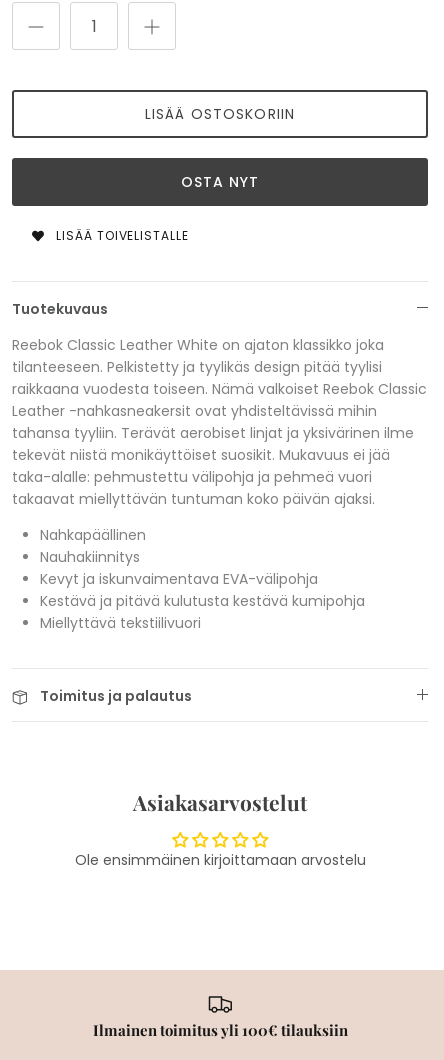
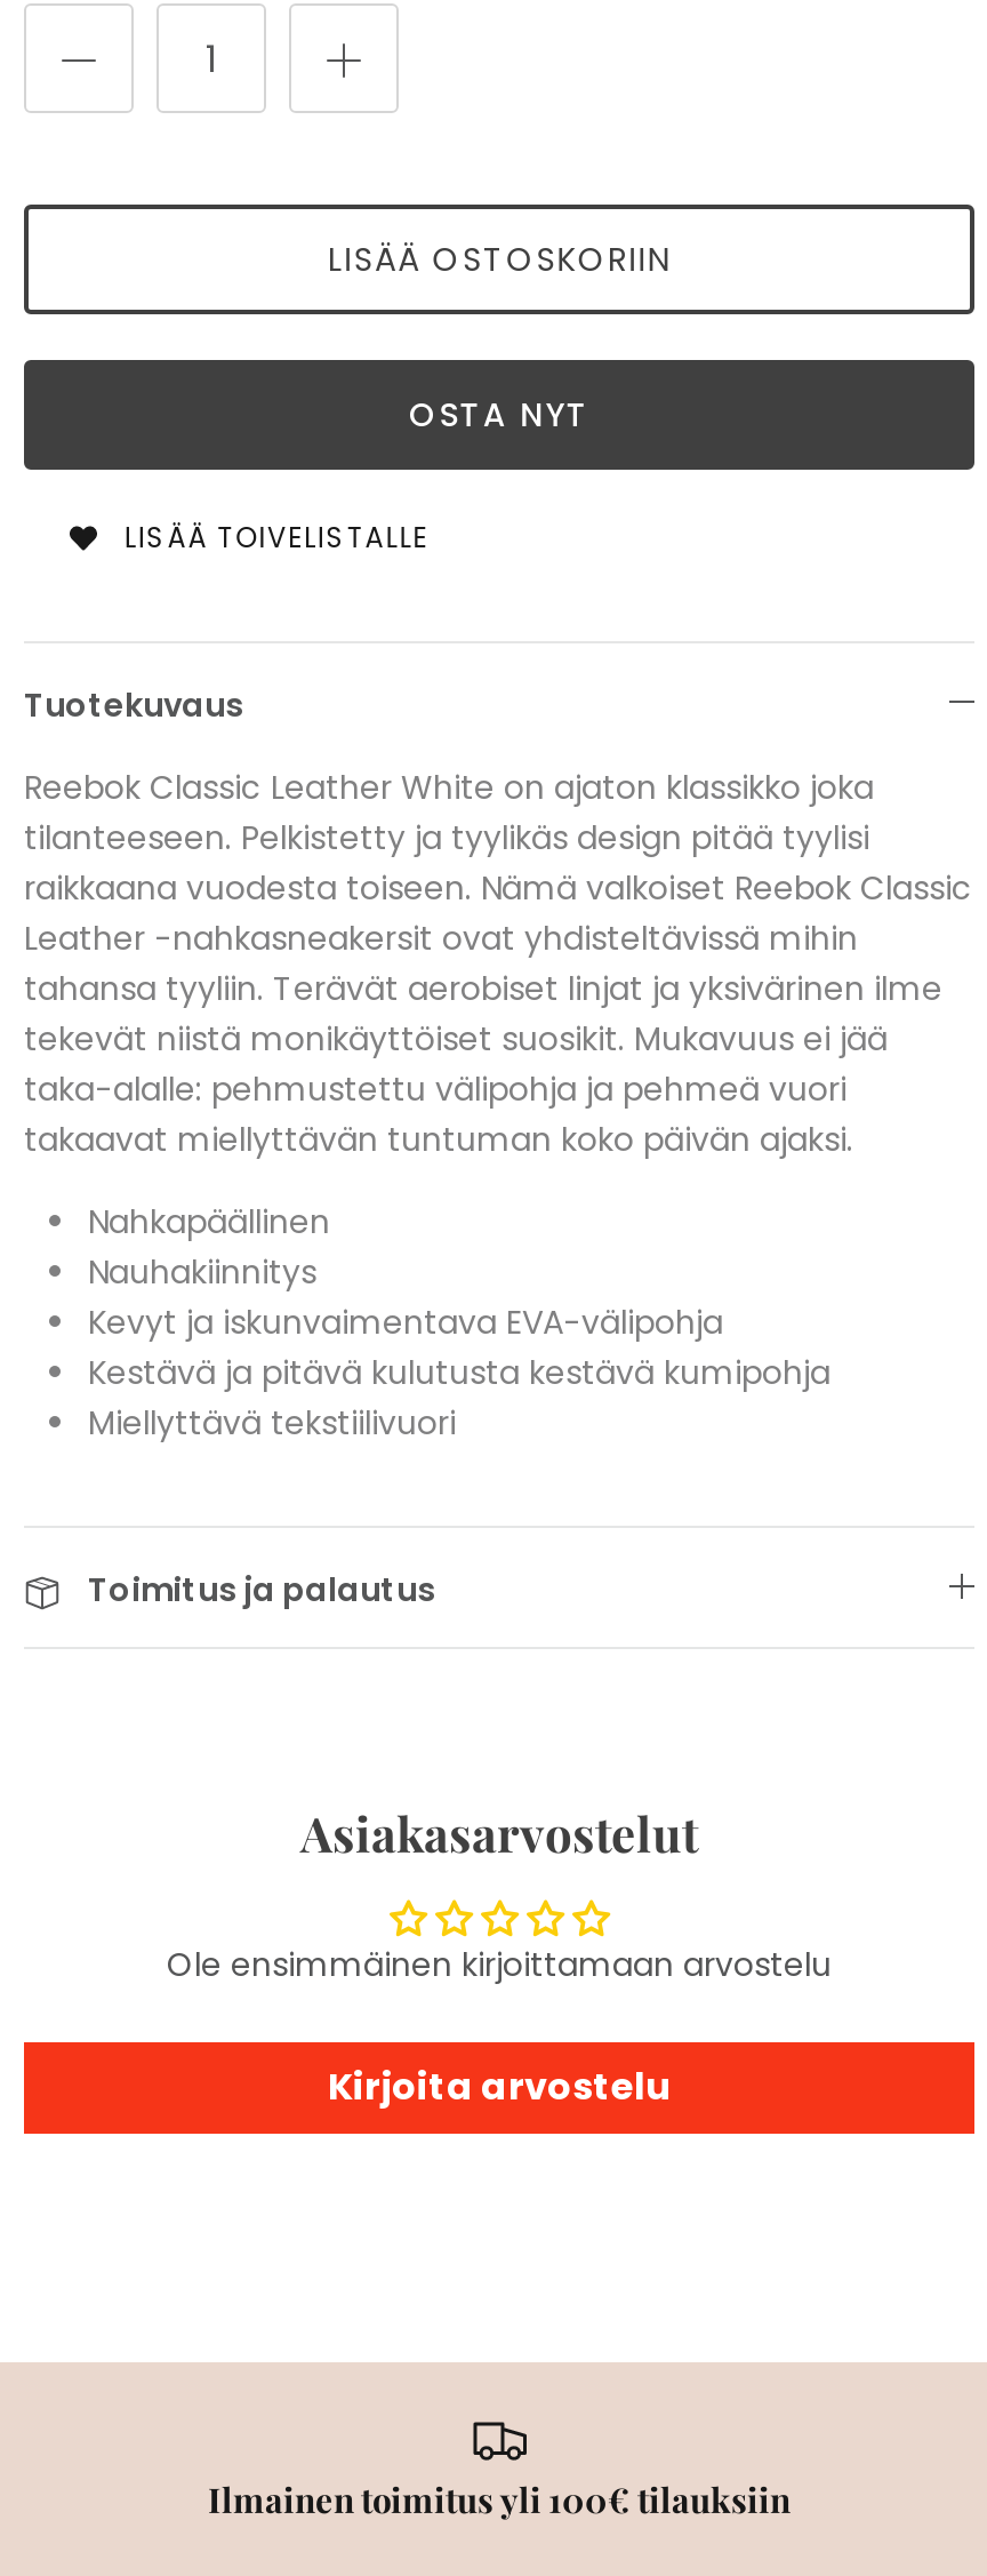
+ Kirjoita arvostelu
